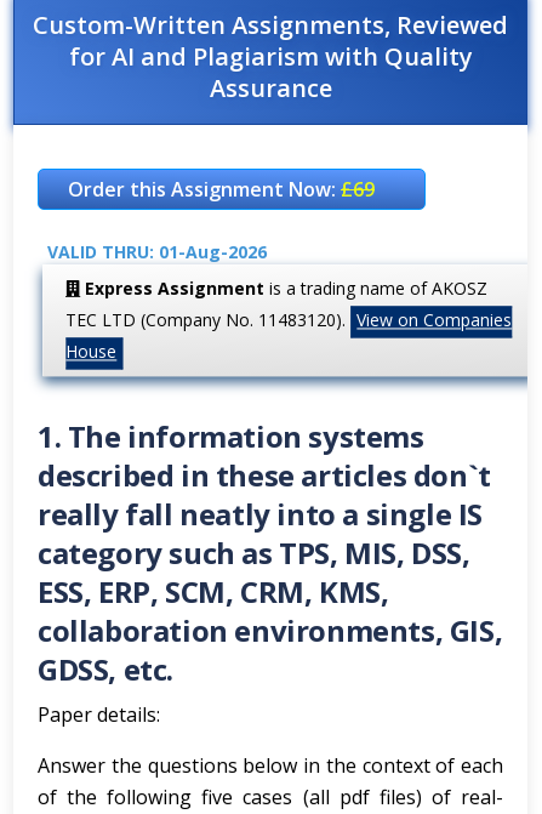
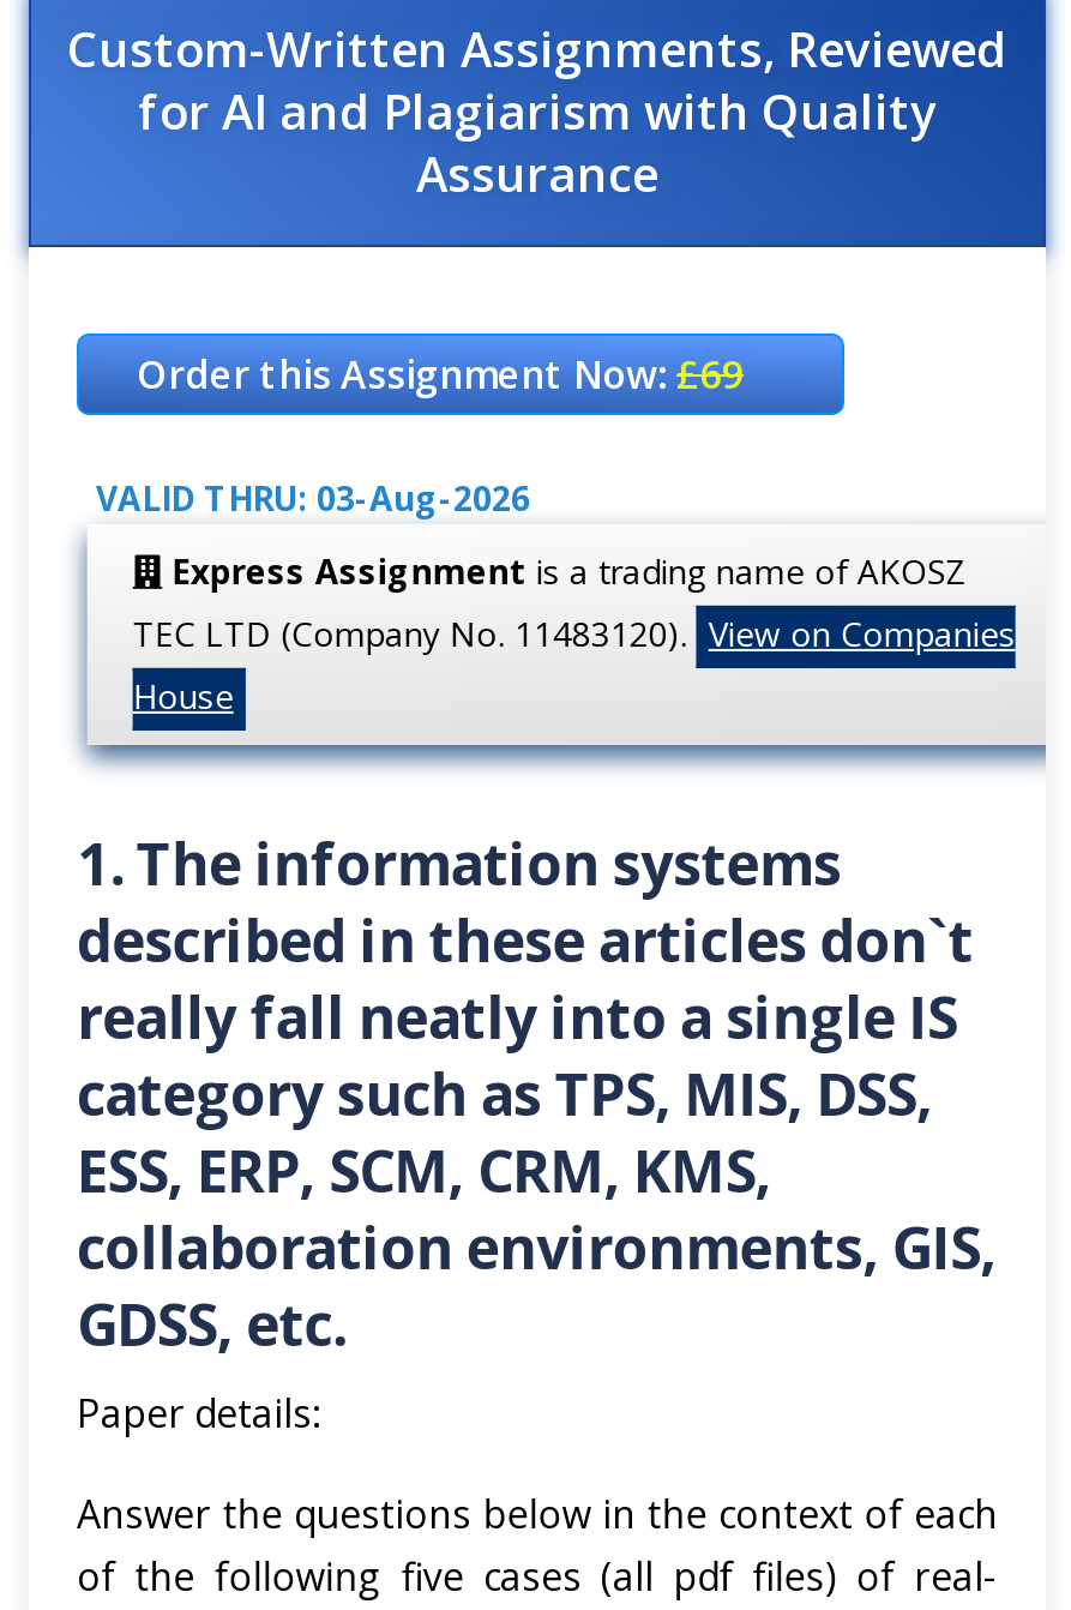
- VALID THRU: 01-Aug-2026
+ VALID THRU: 03-Aug-2026
